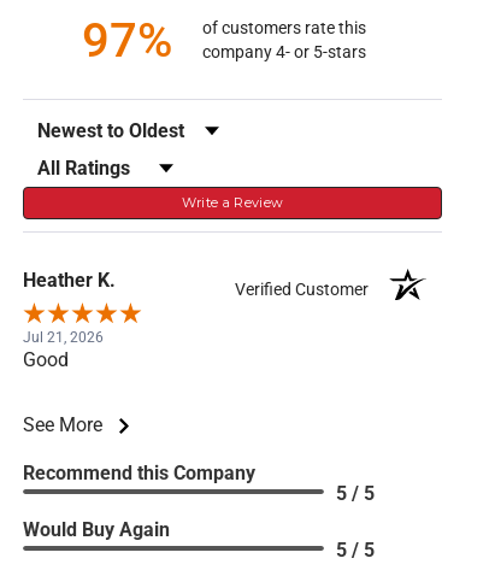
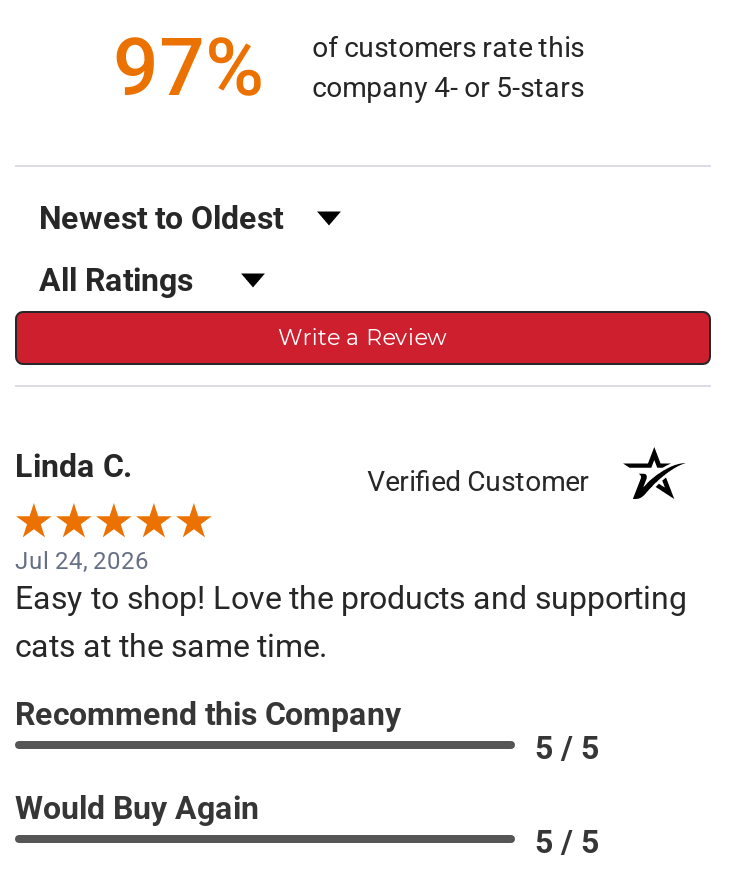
- Heather K.
+ Linda C.

- Jul 21, 2026
- Good
- See More
+ Jul 24, 2026
+ Easy to shop! Love the products and supporting
+ cats at the same time.
